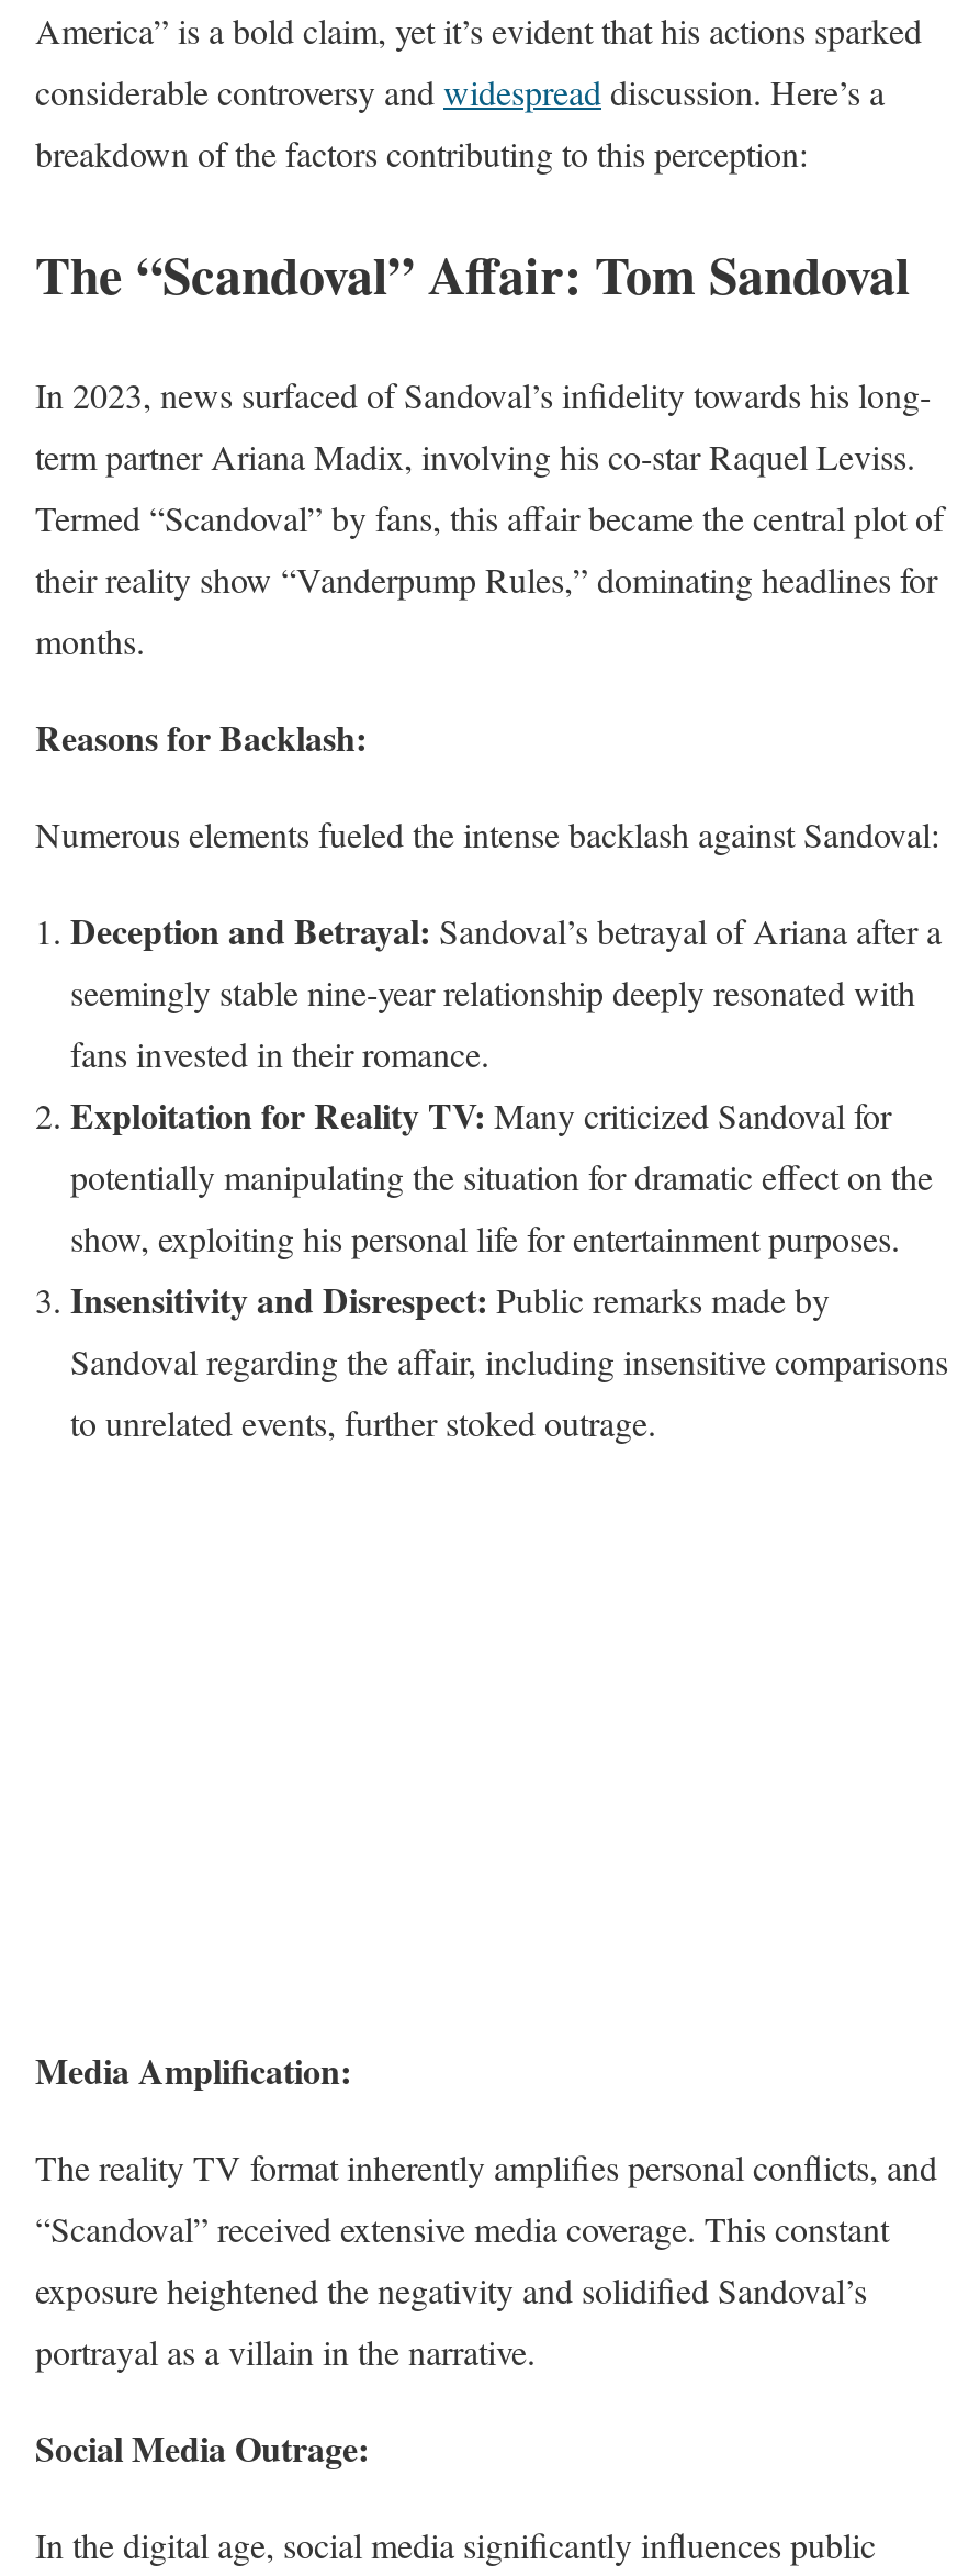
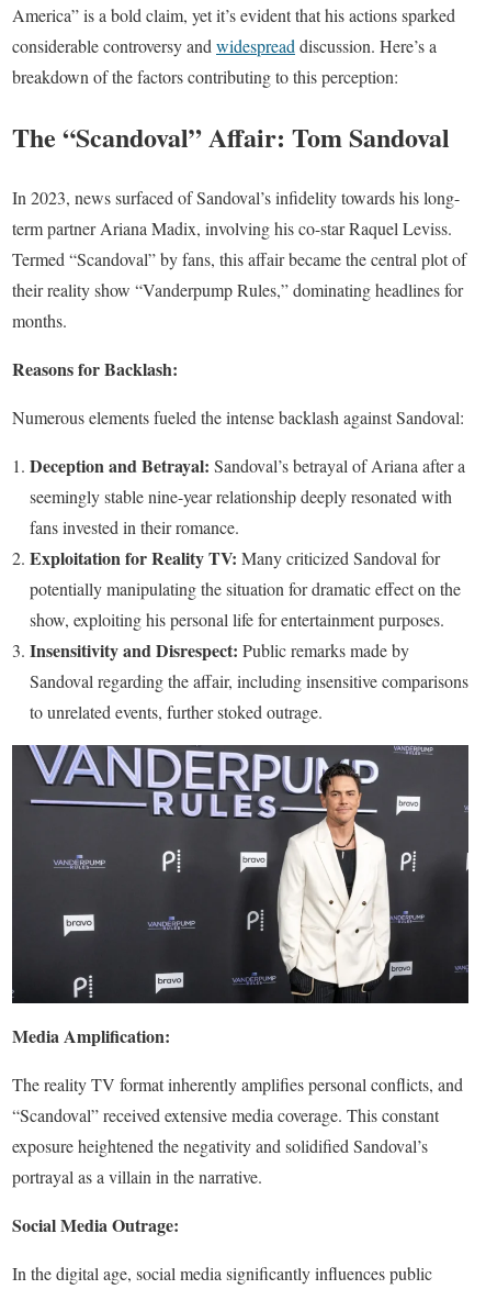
+ [image]
